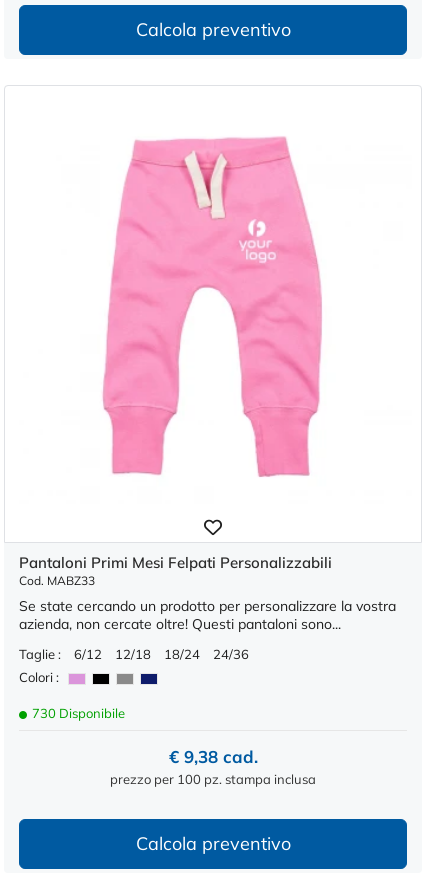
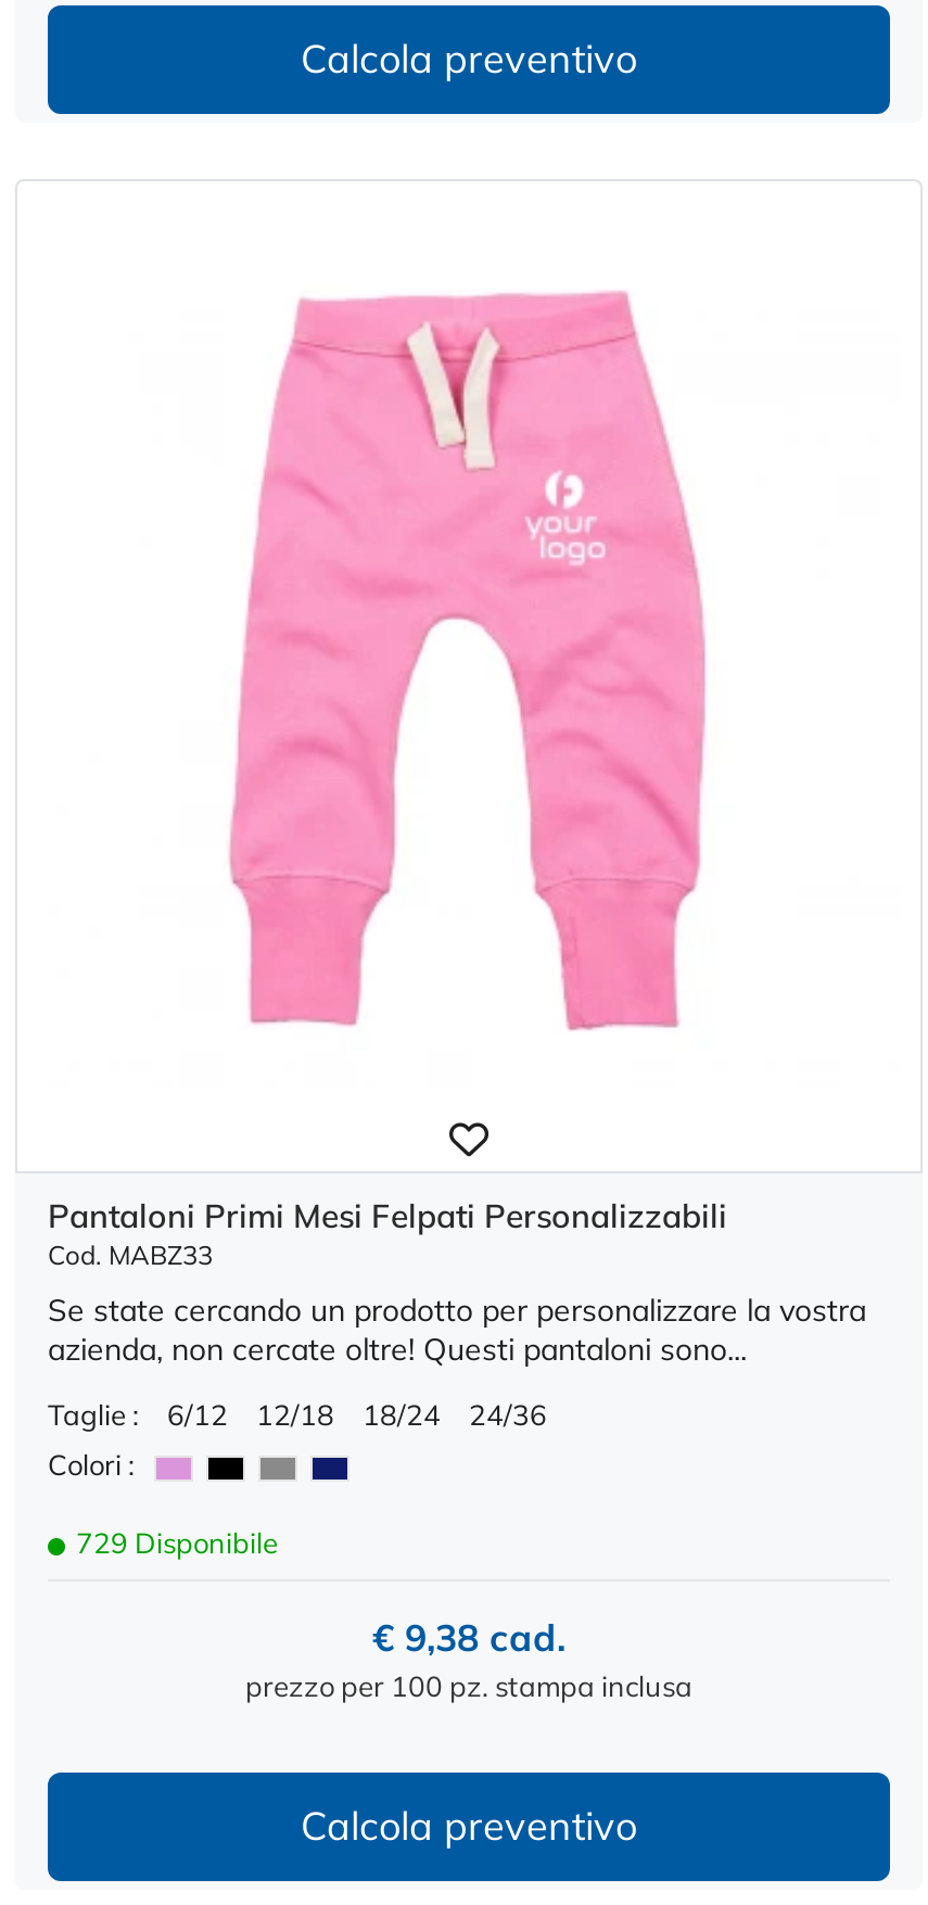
- 730 Disponibile
+ 729 Disponibile
